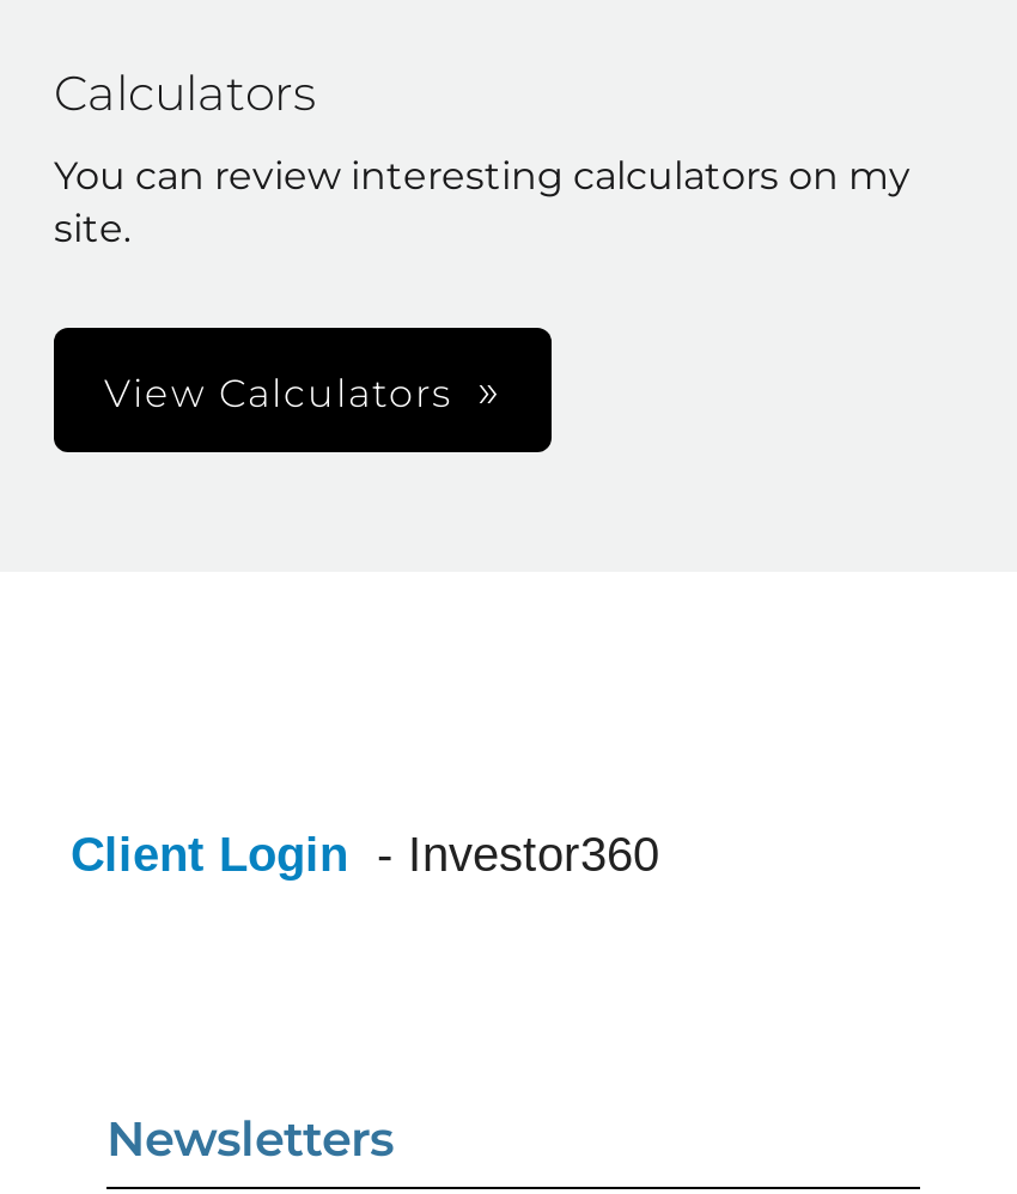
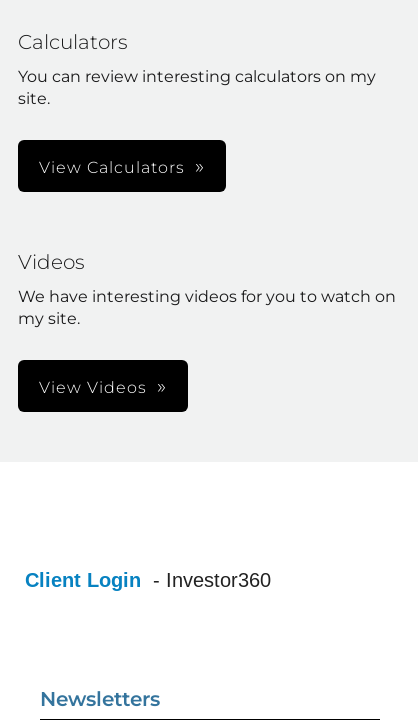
+ Videos
+ We have interesting videos for you to watch on
+ my site.

+ View Videos
